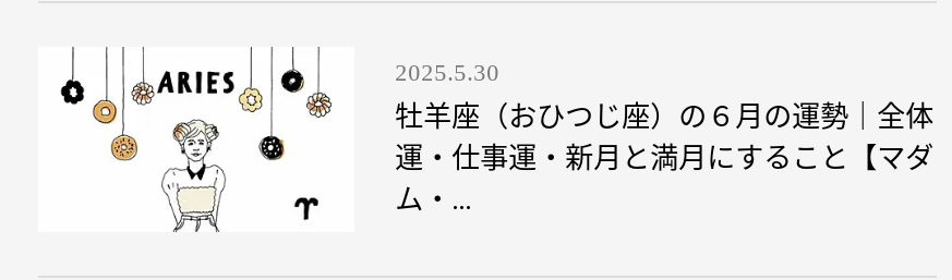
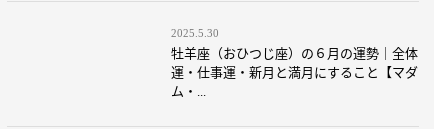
- [image]
